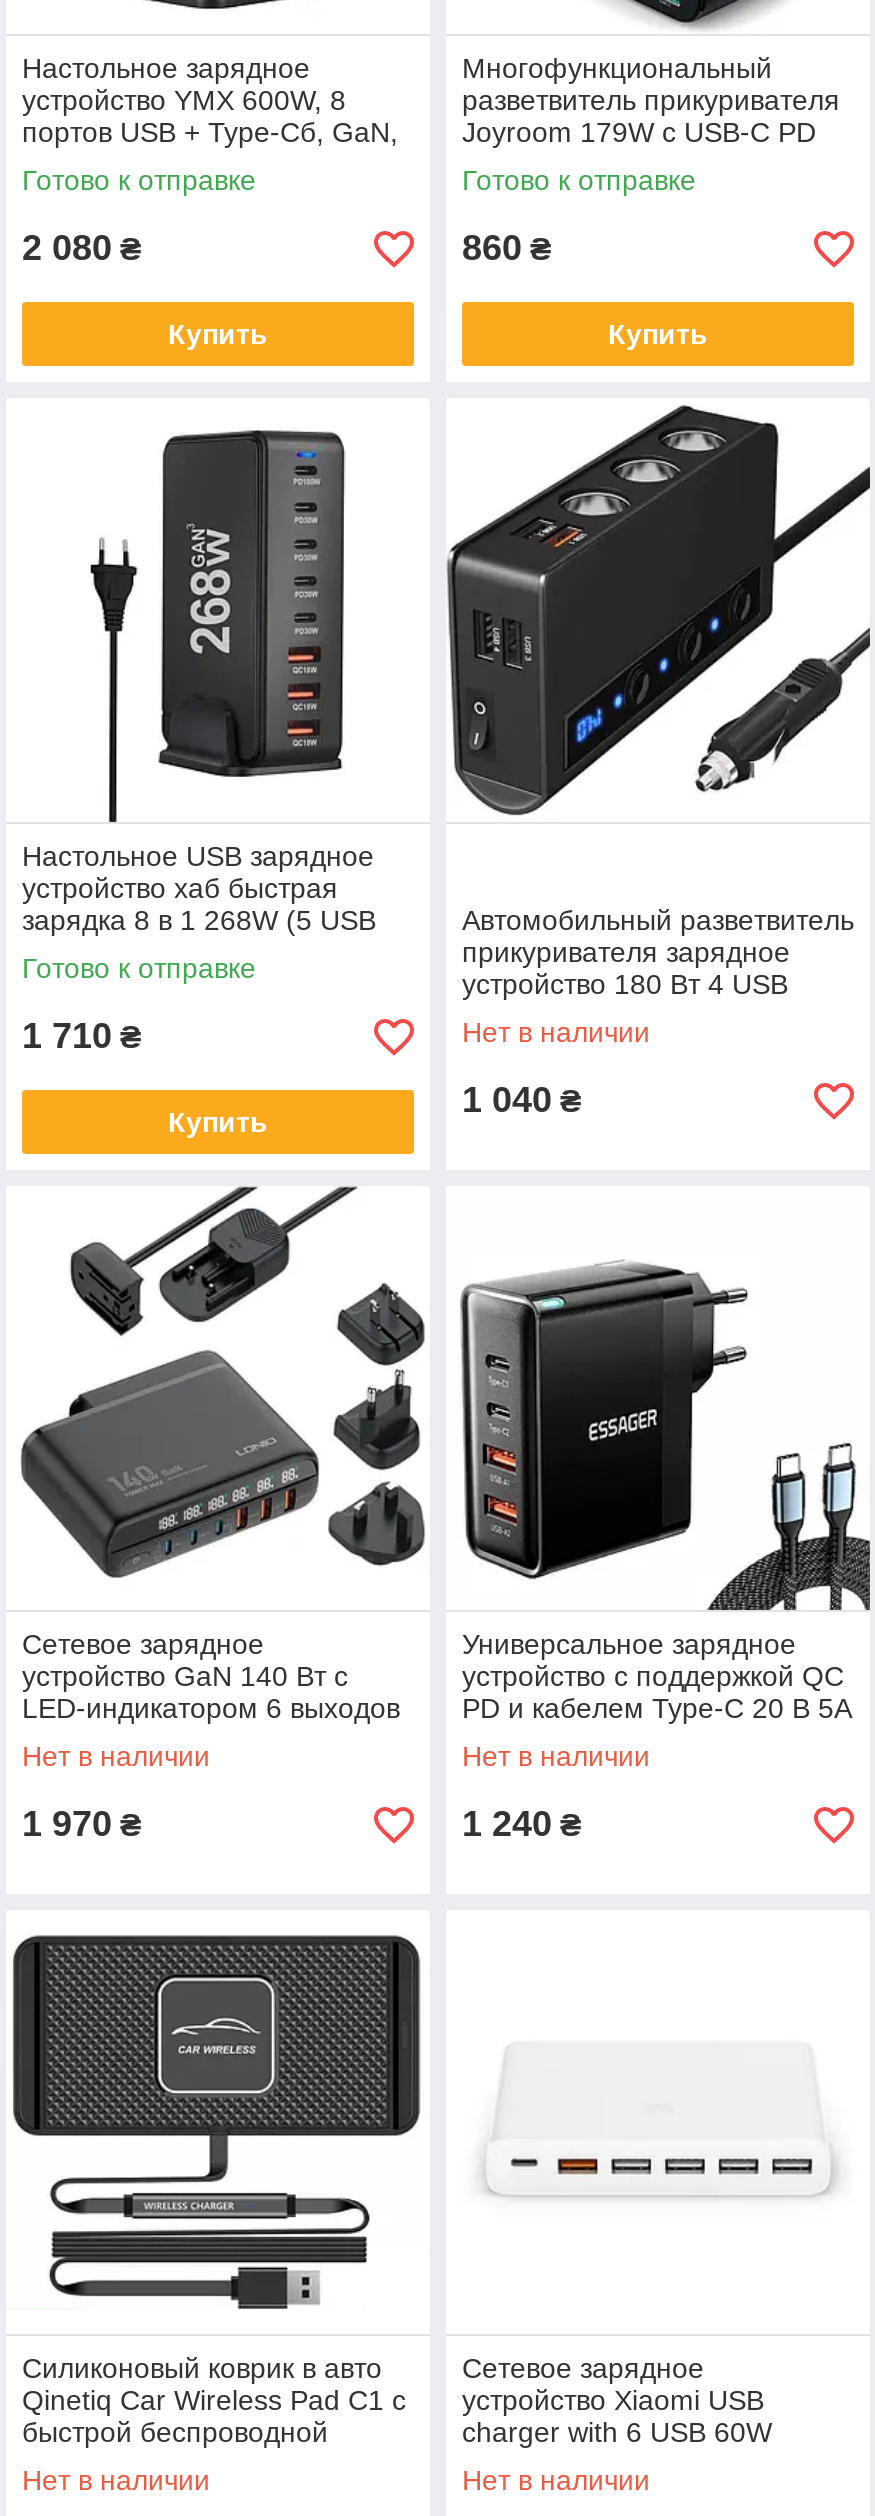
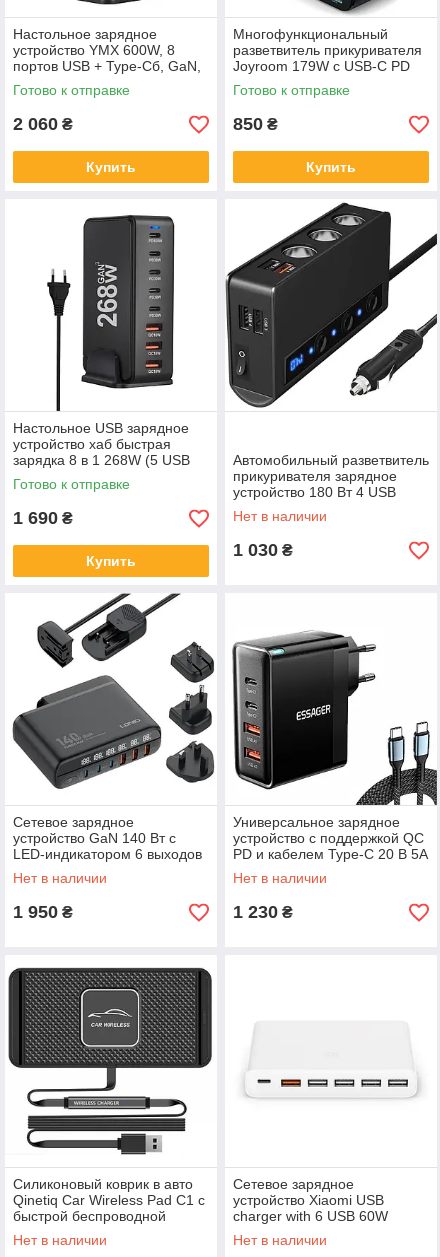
- 2 080 ₴
+ 2 060 ₴

- 860 ₴
+ 850 ₴

- 1 710 ₴
+ 1 690 ₴

- 1 040 ₴
+ 1 030 ₴

- 1 970 ₴
+ 1 950 ₴

- 1 240 ₴
+ 1 230 ₴
